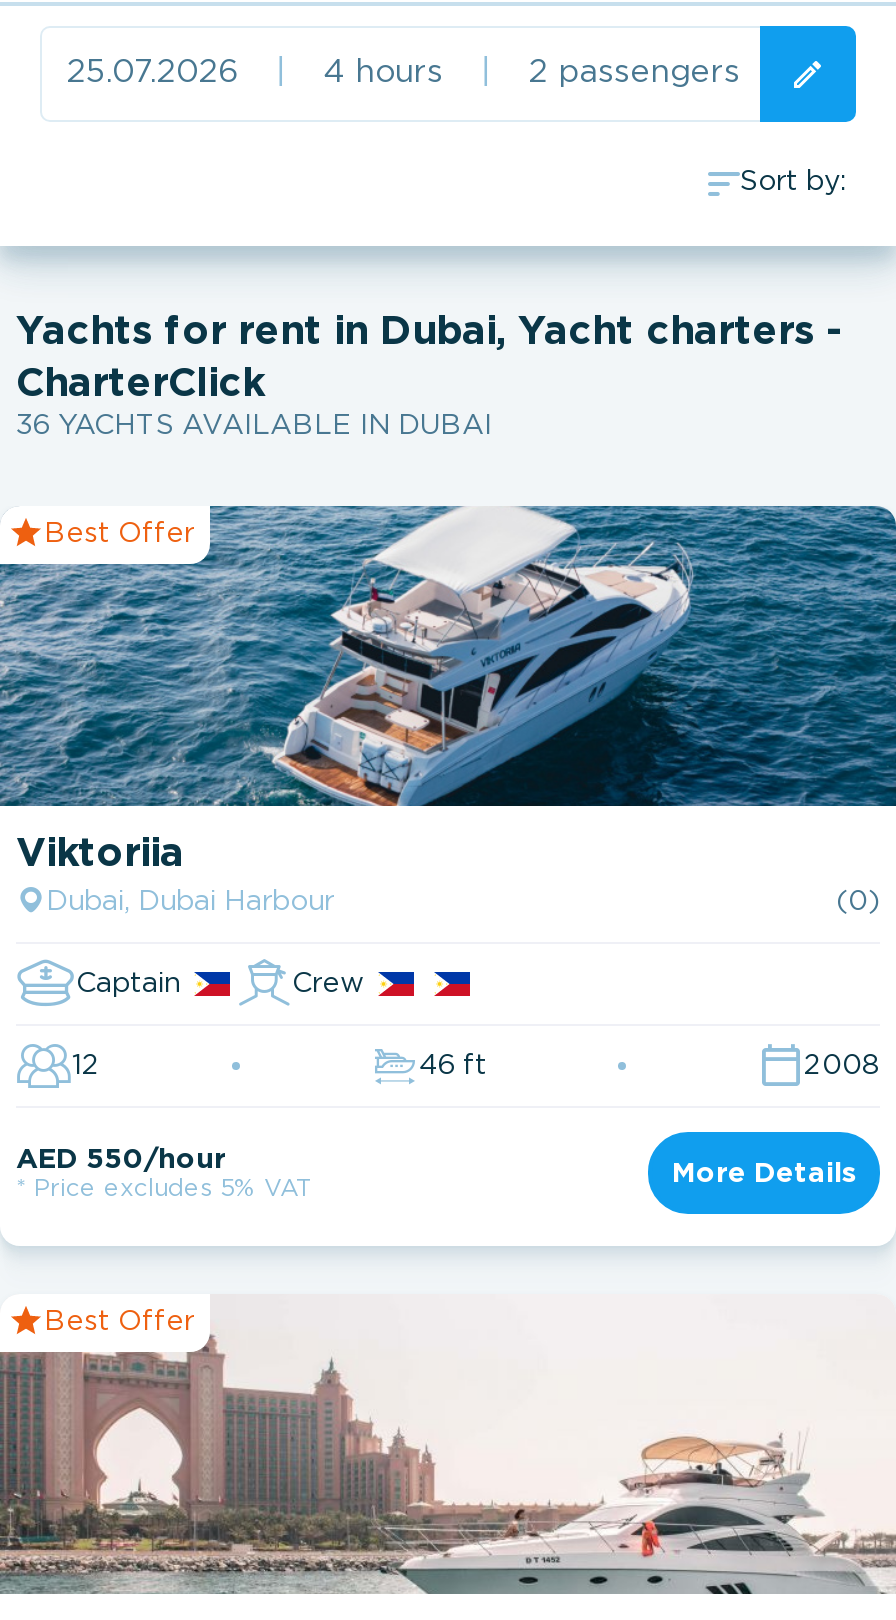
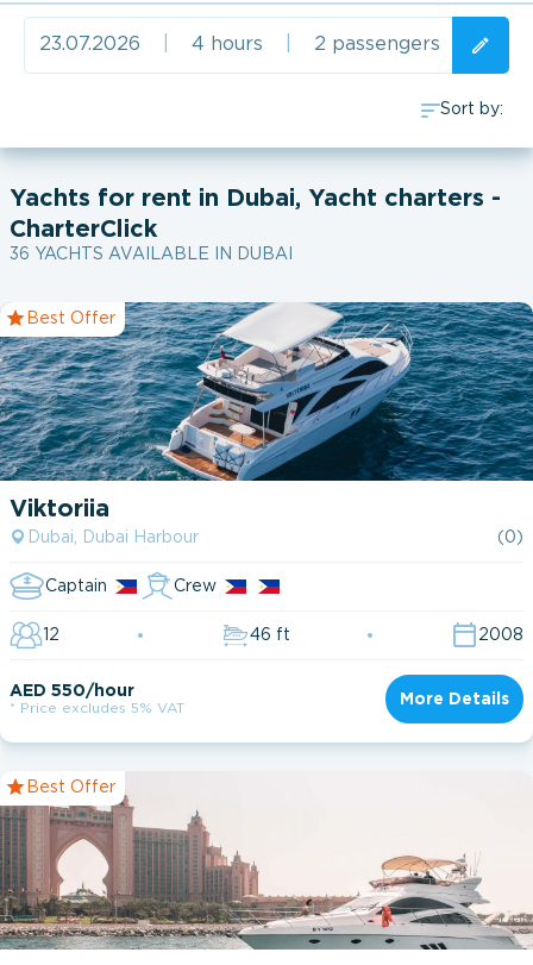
- 25.07.2026
+ 23.07.2026
